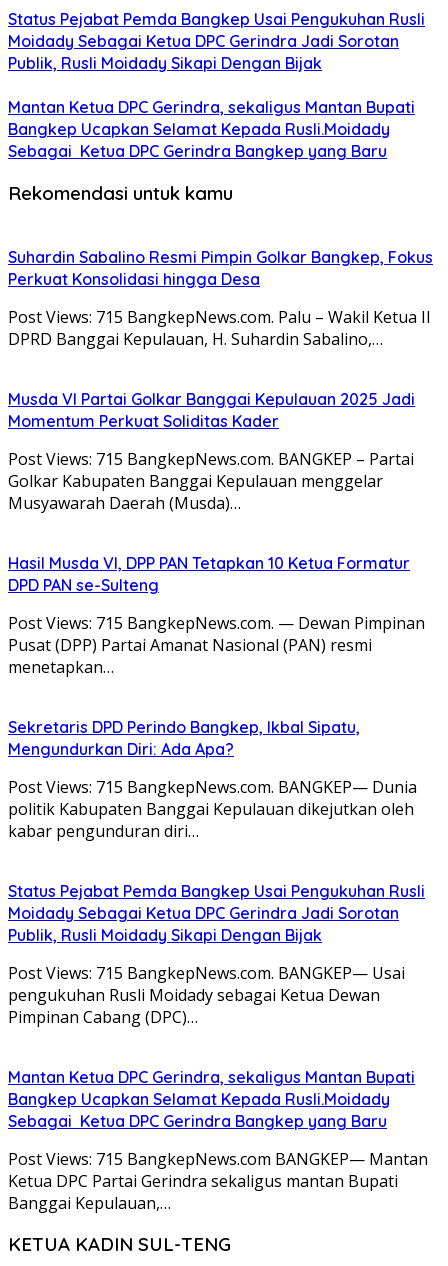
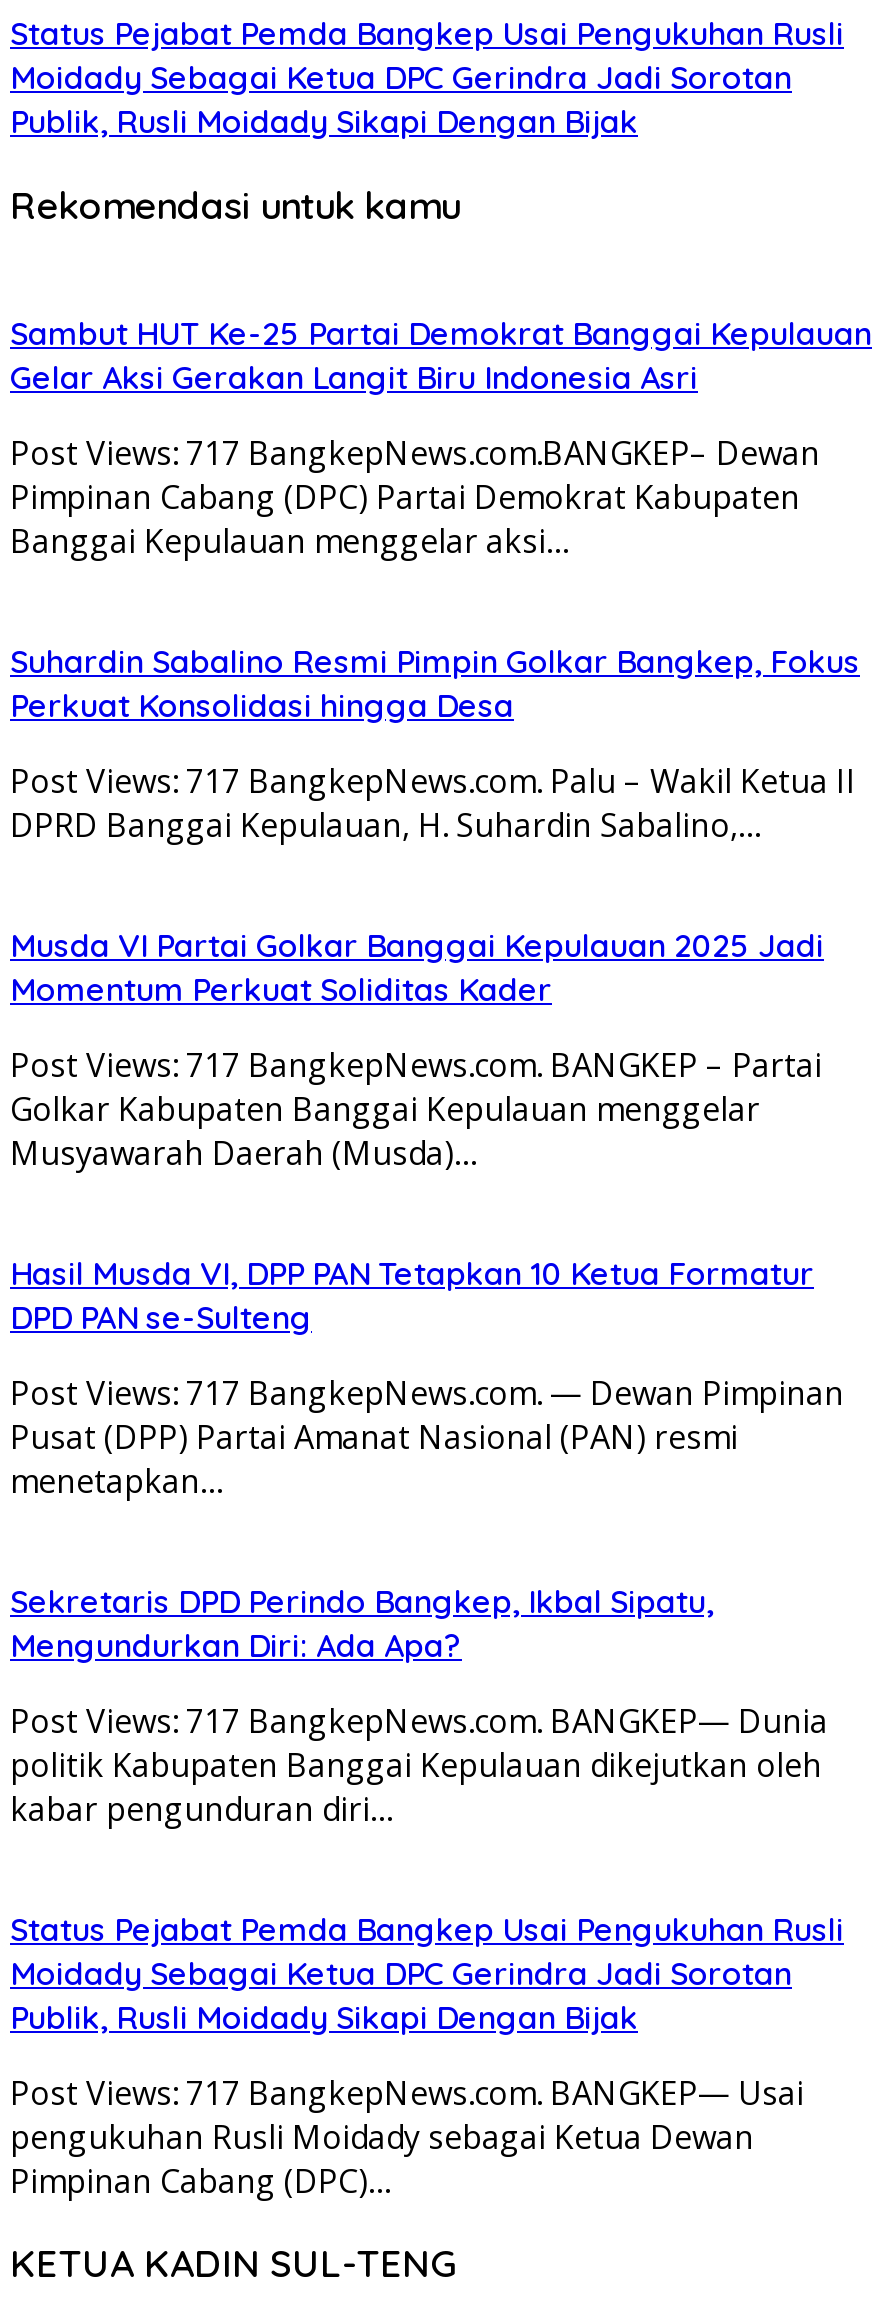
- Mantan Ketua DPC Gerindra, sekaligus Mantan Bupati
- Bangkep Ucapkan Selamat Kepada Rusli.Moidady
- Sebagai Ketua DPC Gerindra Bangkep yang Baru

+ Sambut HUT Ke-25 Partai Demokrat Banggai Kepulauan
+ Gelar Aksi Gerakan Langit Biru Indonesia Asri
+ Post Views: 717 BangkepNews.com.BANGKEP– Dewan
+ Pimpinan Cabang (DPC) Partai Demokrat Kabupaten
+ Banggai Kepulauan menggelar aksi…

moved down: Suhardin Sabalino Resmi Pimpin Golkar Bangkep, Fokus | Perkuat Konsolidasi hingga Desa

- Post Views: 715 BangkepNews.com. Palu – Wakil Ketua II
+ Post Views: 717 BangkepNews.com. Palu – Wakil Ketua II

moved down: DPRD Banggai Kepulauan, H. Suhardin Sabalino,… | Musda VI Partai Golkar Banggai Kepulauan 2025 Jadi | Momentum Perkuat Soliditas Kader

- Post Views: 715 BangkepNews.com. BANGKEP – Partai
+ Post Views: 717 BangkepNews.com. BANGKEP – Partai

moved down: Golkar Kabupaten Banggai Kepulauan menggelar | Musyawarah Daerah (Musda)… | Hasil Musda VI, DPP PAN Tetapkan 10 Ketua Formatur | DPD PAN se-Sulteng

- Post Views: 715 BangkepNews.com. — Dewan Pimpinan
+ Post Views: 717 BangkepNews.com. — Dewan Pimpinan

moved down: Pusat (DPP) Partai Amanat Nasional (PAN) resmi | menetapkan… | Sekretaris DPD Perindo Bangkep, Ikbal Sipatu, | Mengundurkan Diri: Ada Apa?

- Post Views: 715 BangkepNews.com. BANGKEP— Dunia
+ Post Views: 717 BangkepNews.com. BANGKEP— Dunia

moved down: politik Kabupaten Banggai Kepulauan dikejutkan oleh | kabar pengunduran diri… | Status Pejabat Pemda Bangkep Usai Pengukuhan Rusli | Moidady Sebagai Ketua DPC Gerindra Jadi Sorotan | Publik, Rusli Moidady Sikapi Dengan Bijak

- Post Views: 715 BangkepNews.com. BANGKEP— Usai
+ Post Views: 717 BangkepNews.com. BANGKEP— Usai

moved down: pengukuhan Rusli Moidady sebagai Ketua Dewan | Pimpinan Cabang (DPC)…

- Mantan Ketua DPC Gerindra, sekaligus Mantan Bupati
- Bangkep Ucapkan Selamat Kepada Rusli.Moidady
- Sebagai Ketua DPC Gerindra Bangkep yang Baru
- Post Views: 715 BangkepNews.com BANGKEP— Mantan
- Ketua DPC Partai Gerindra sekaligus mantan Bupati
- Banggai Kepulauan,…
